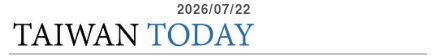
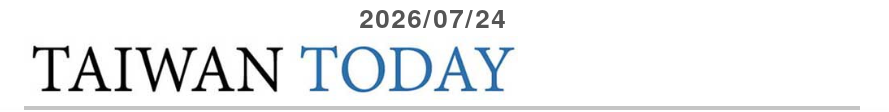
- 2026/07/22
+ 2026/07/24
